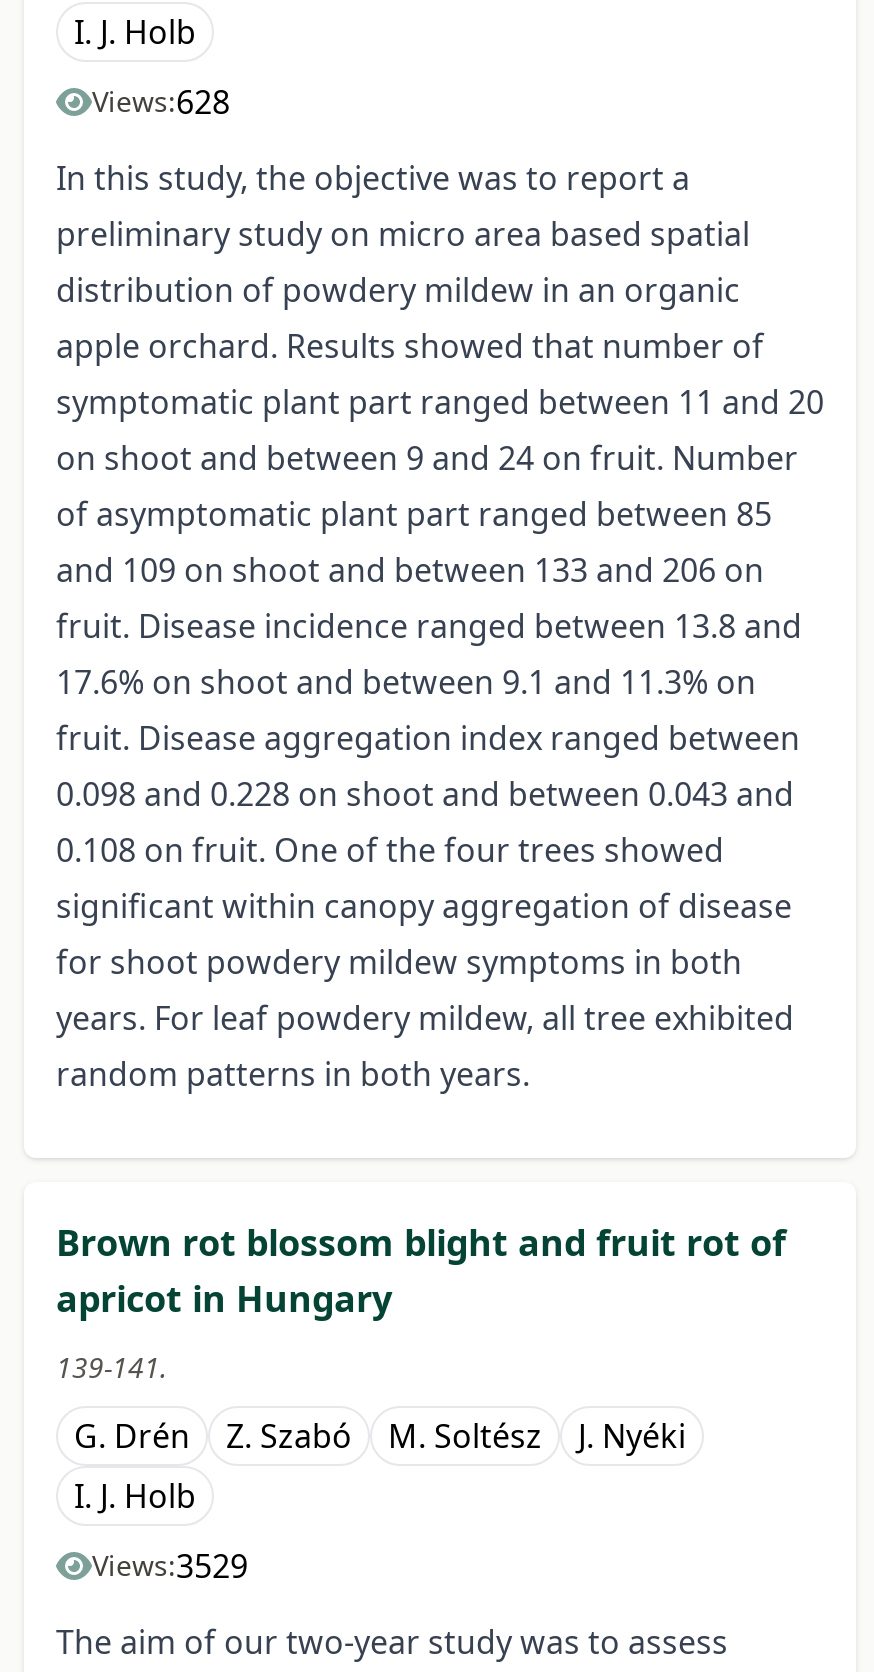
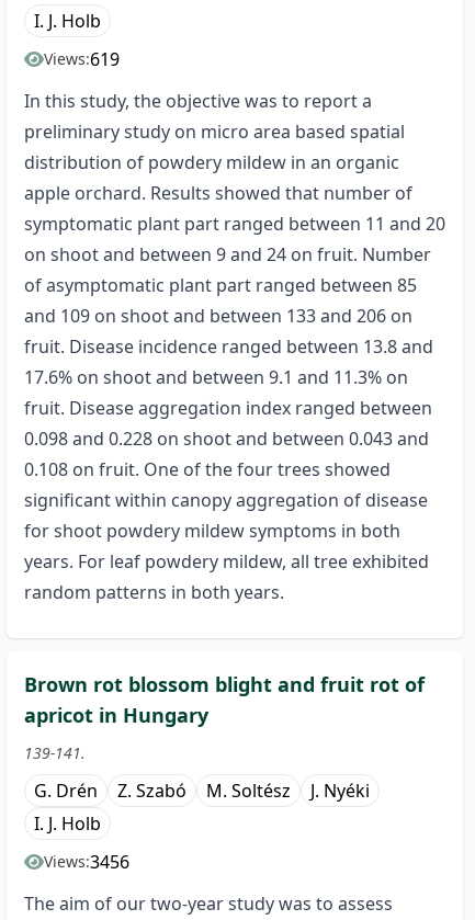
- Views:628
+ Views:619

- Views:3529
+ Views:3456
